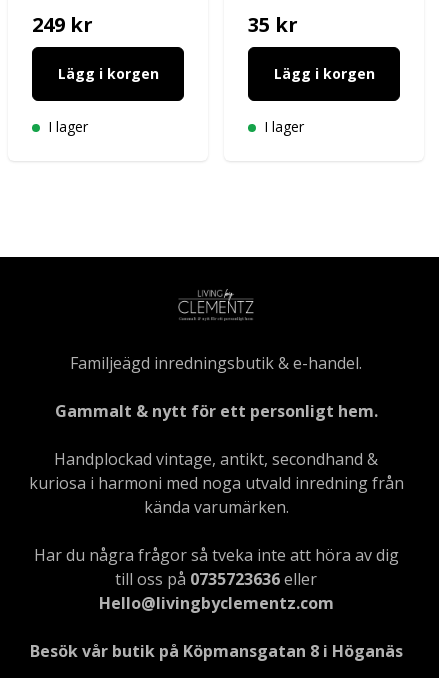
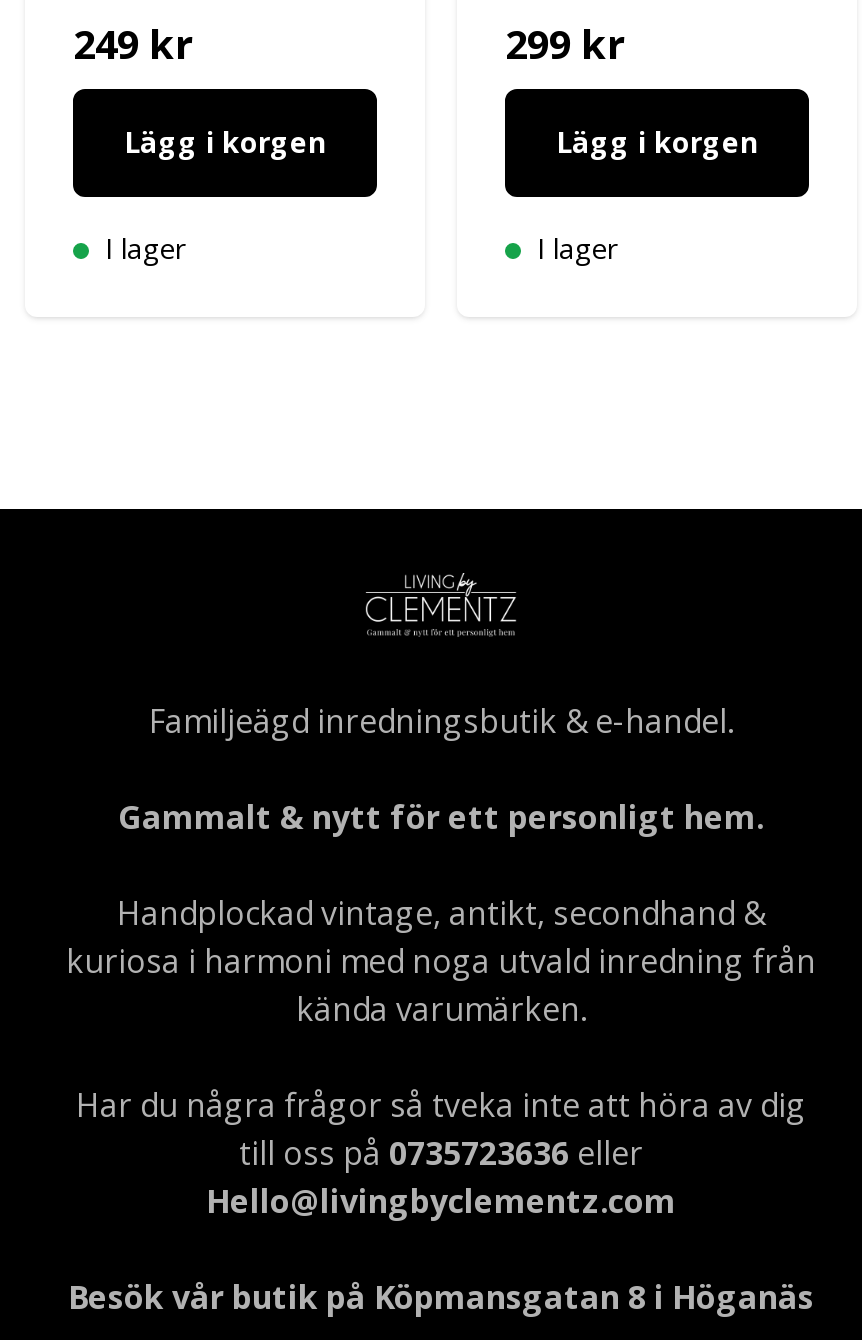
- 35 kr
+ 299 kr
